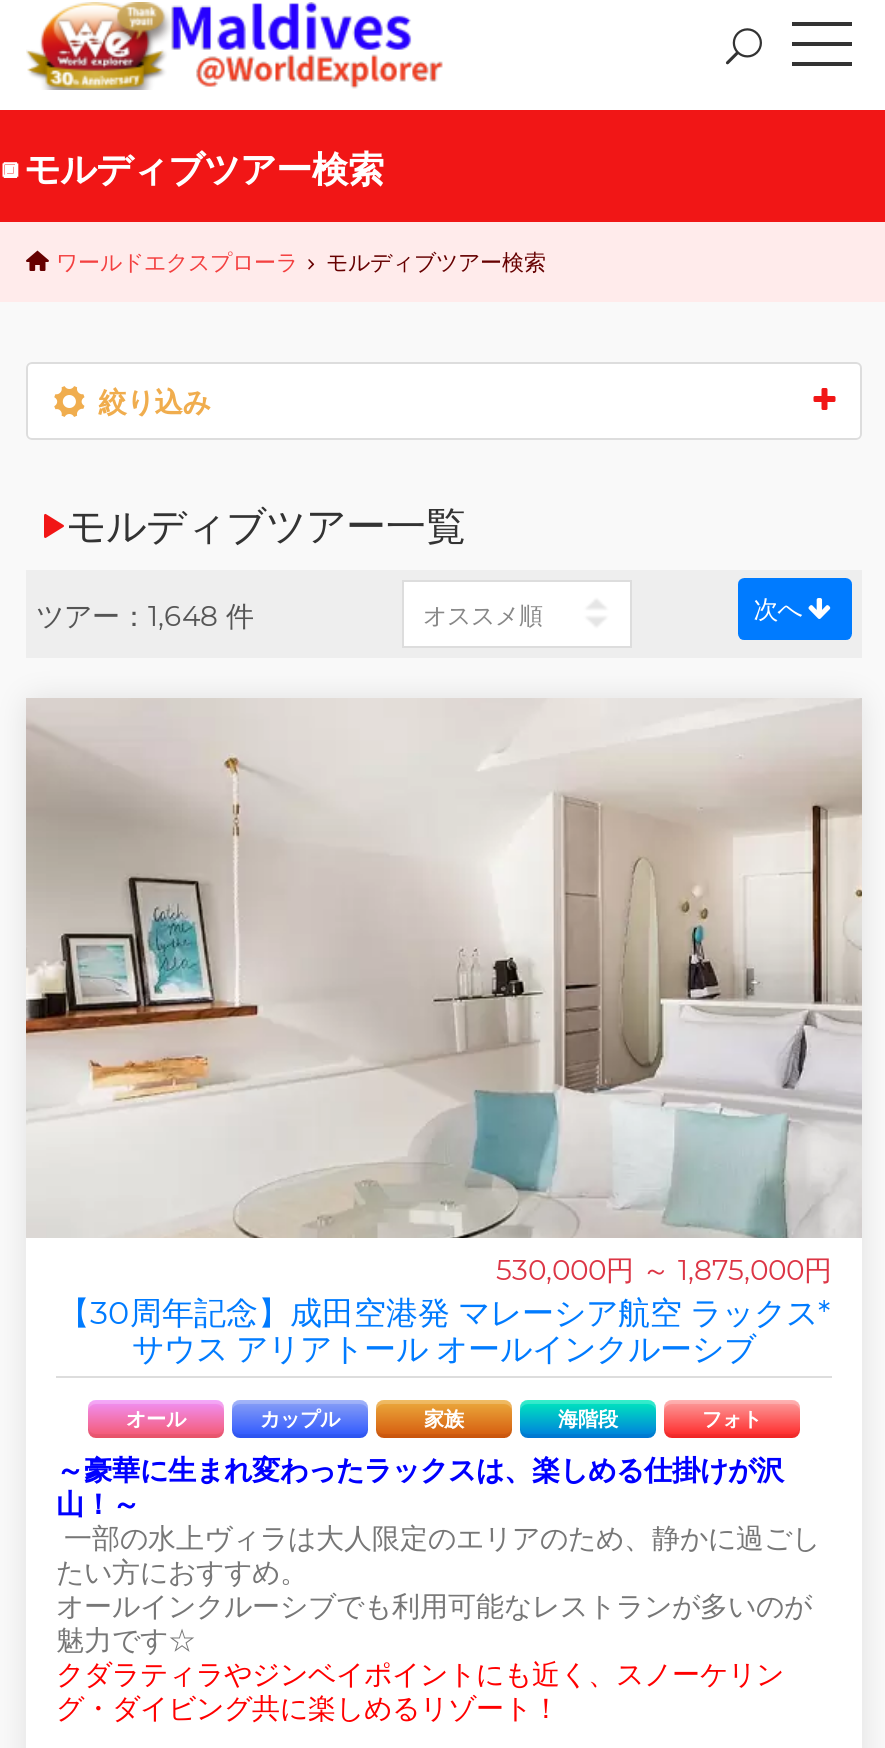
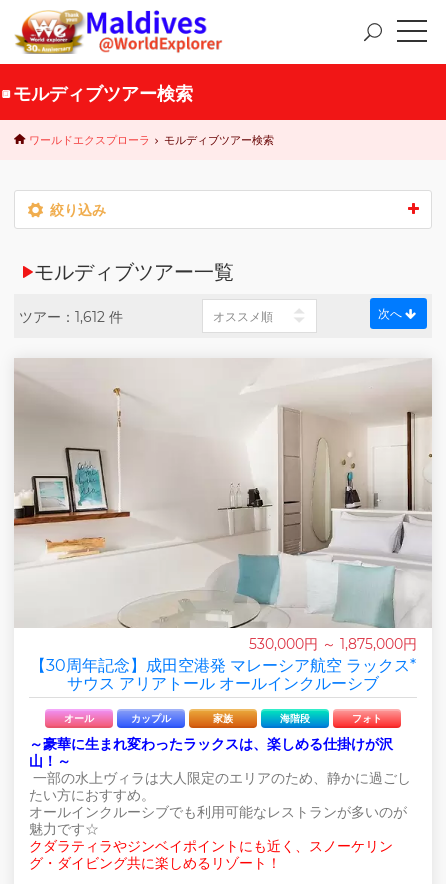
- ツアー：1,648 件
+ ツアー：1,612 件
